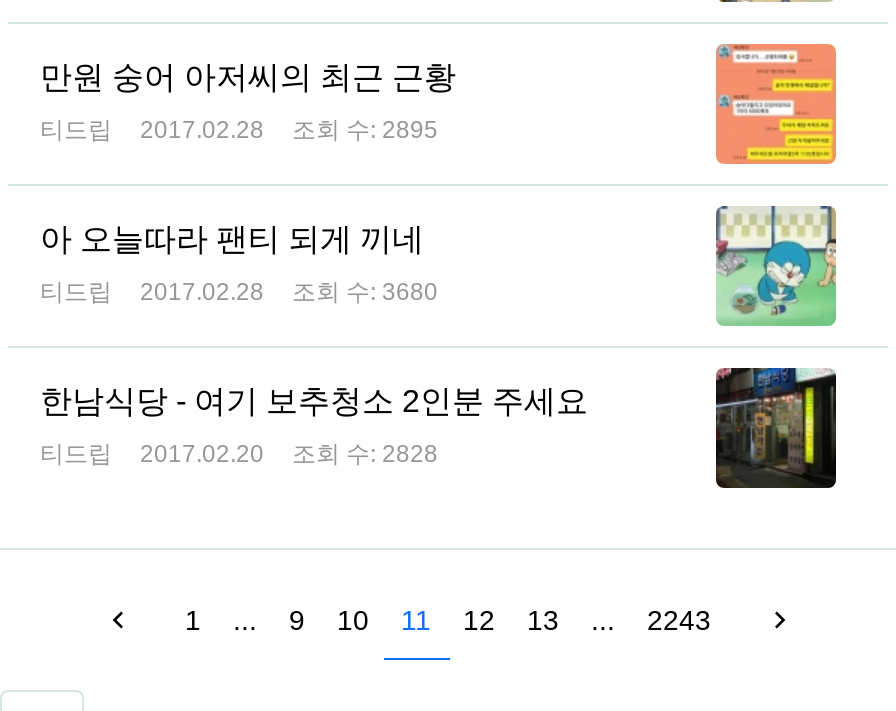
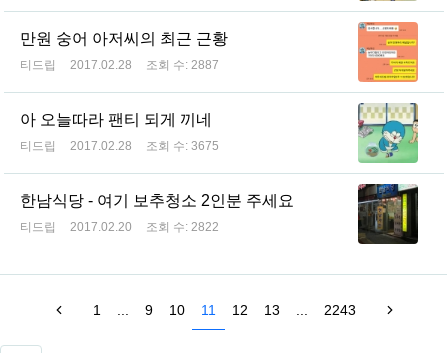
- 티드립 2017.02.28 조회 수: 2895
+ 티드립 2017.02.28 조회 수: 2887

- 티드립 2017.02.28 조회 수: 3680
+ 티드립 2017.02.28 조회 수: 3675

- 티드립 2017.02.20 조회 수: 2828
+ 티드립 2017.02.20 조회 수: 2822
